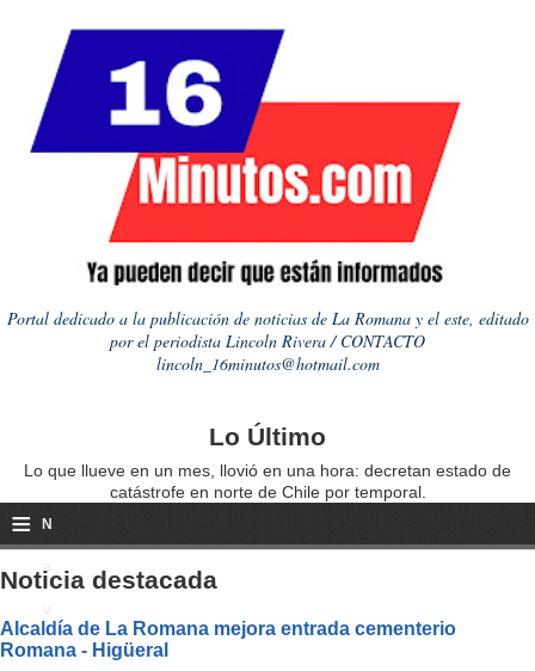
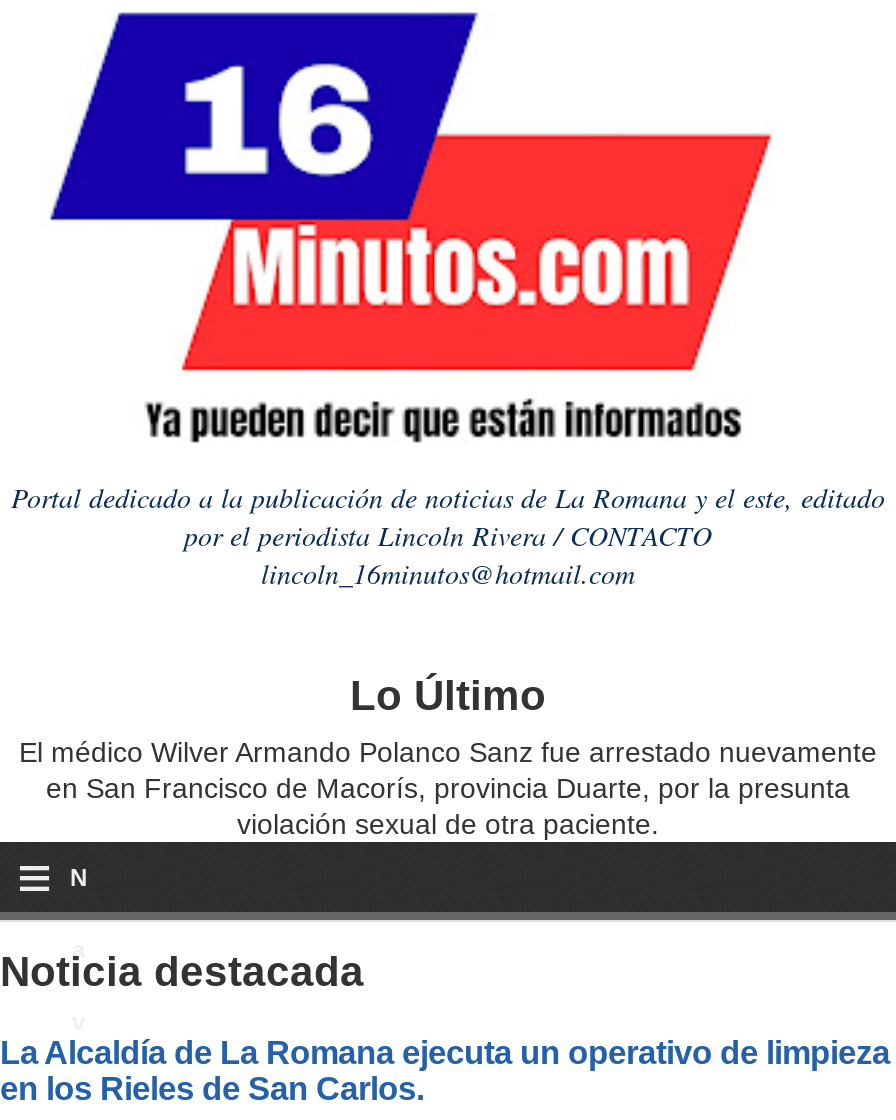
- Lo que llueve en un mes, llovió en una hora: decretan estado de
- catástrofe en norte de Chile por temporal.
+ El médico Wilver Armando Polanco Sanz fue arrestado nuevamente
+ en San Francisco de Macorís, provincia Duarte, por la presunta
+ violación sexual de otra paciente.

- Alcaldía de La Romana mejora entrada cementerio
- Romana - Higüeral
+ La Alcaldía de La Romana ejecuta un operativo de limpieza
+ en los Rieles de San Carlos.
